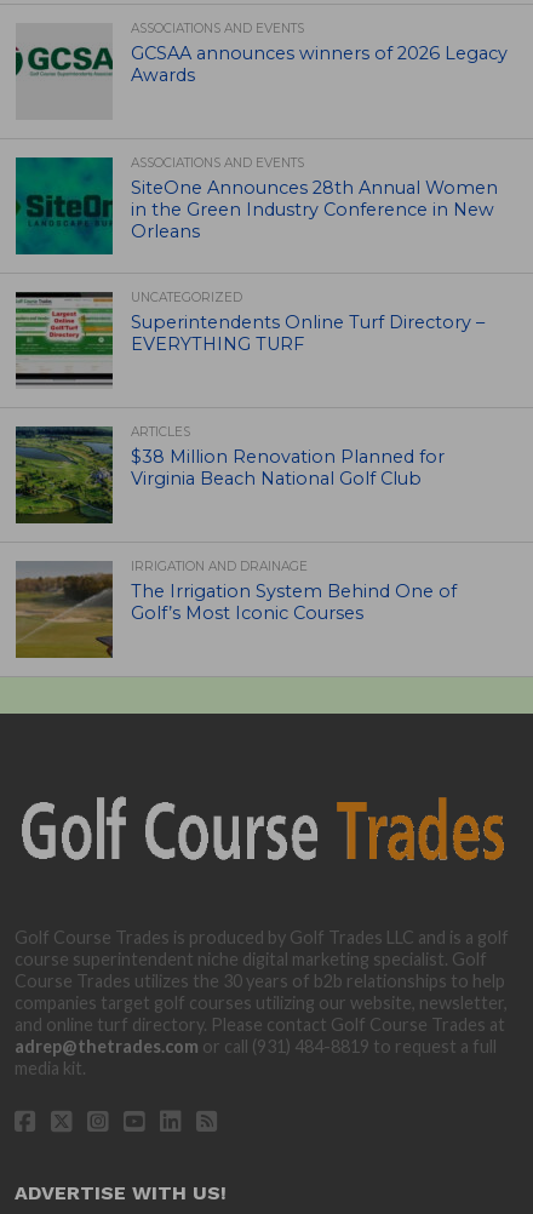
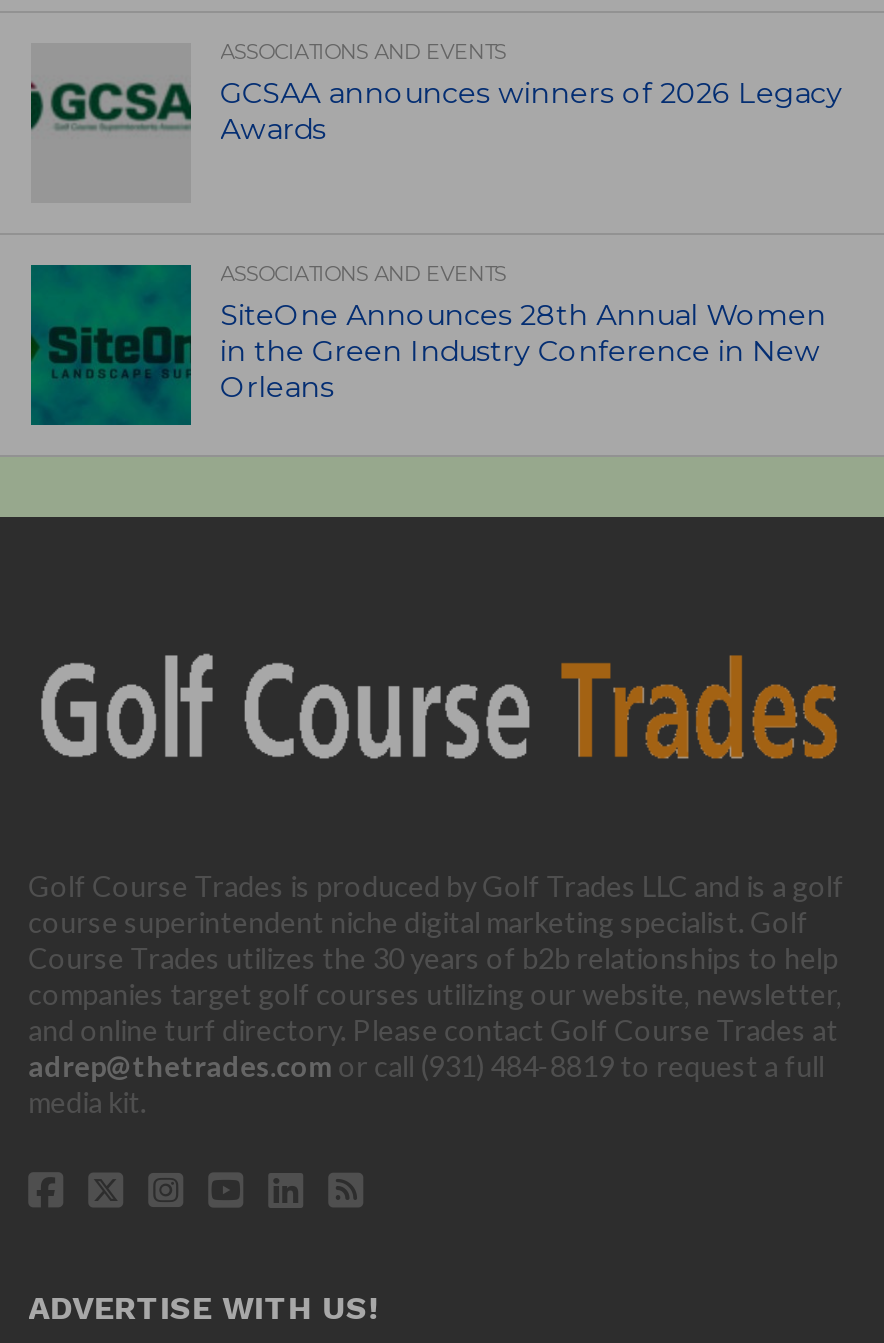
- [image]
- UNCATEGORIZED
- Superintendents Online Turf Directory –
- EVERYTHING TURF

- [image]
- ARTICLES
- $38 Million Renovation Planned for
- Virginia Beach National Golf Club

- [image]
- IRRIGATION AND DRAINAGE
- The Irrigation System Behind One of
- Golf’s Most Iconic Courses
